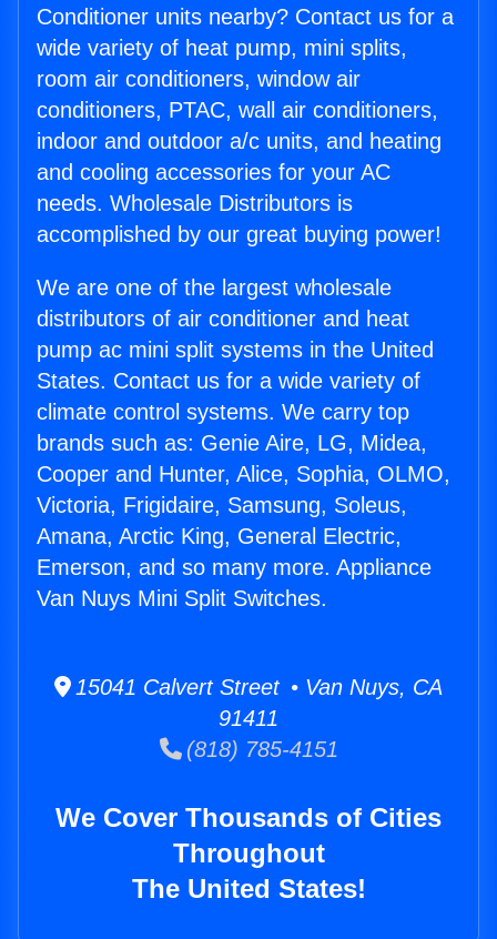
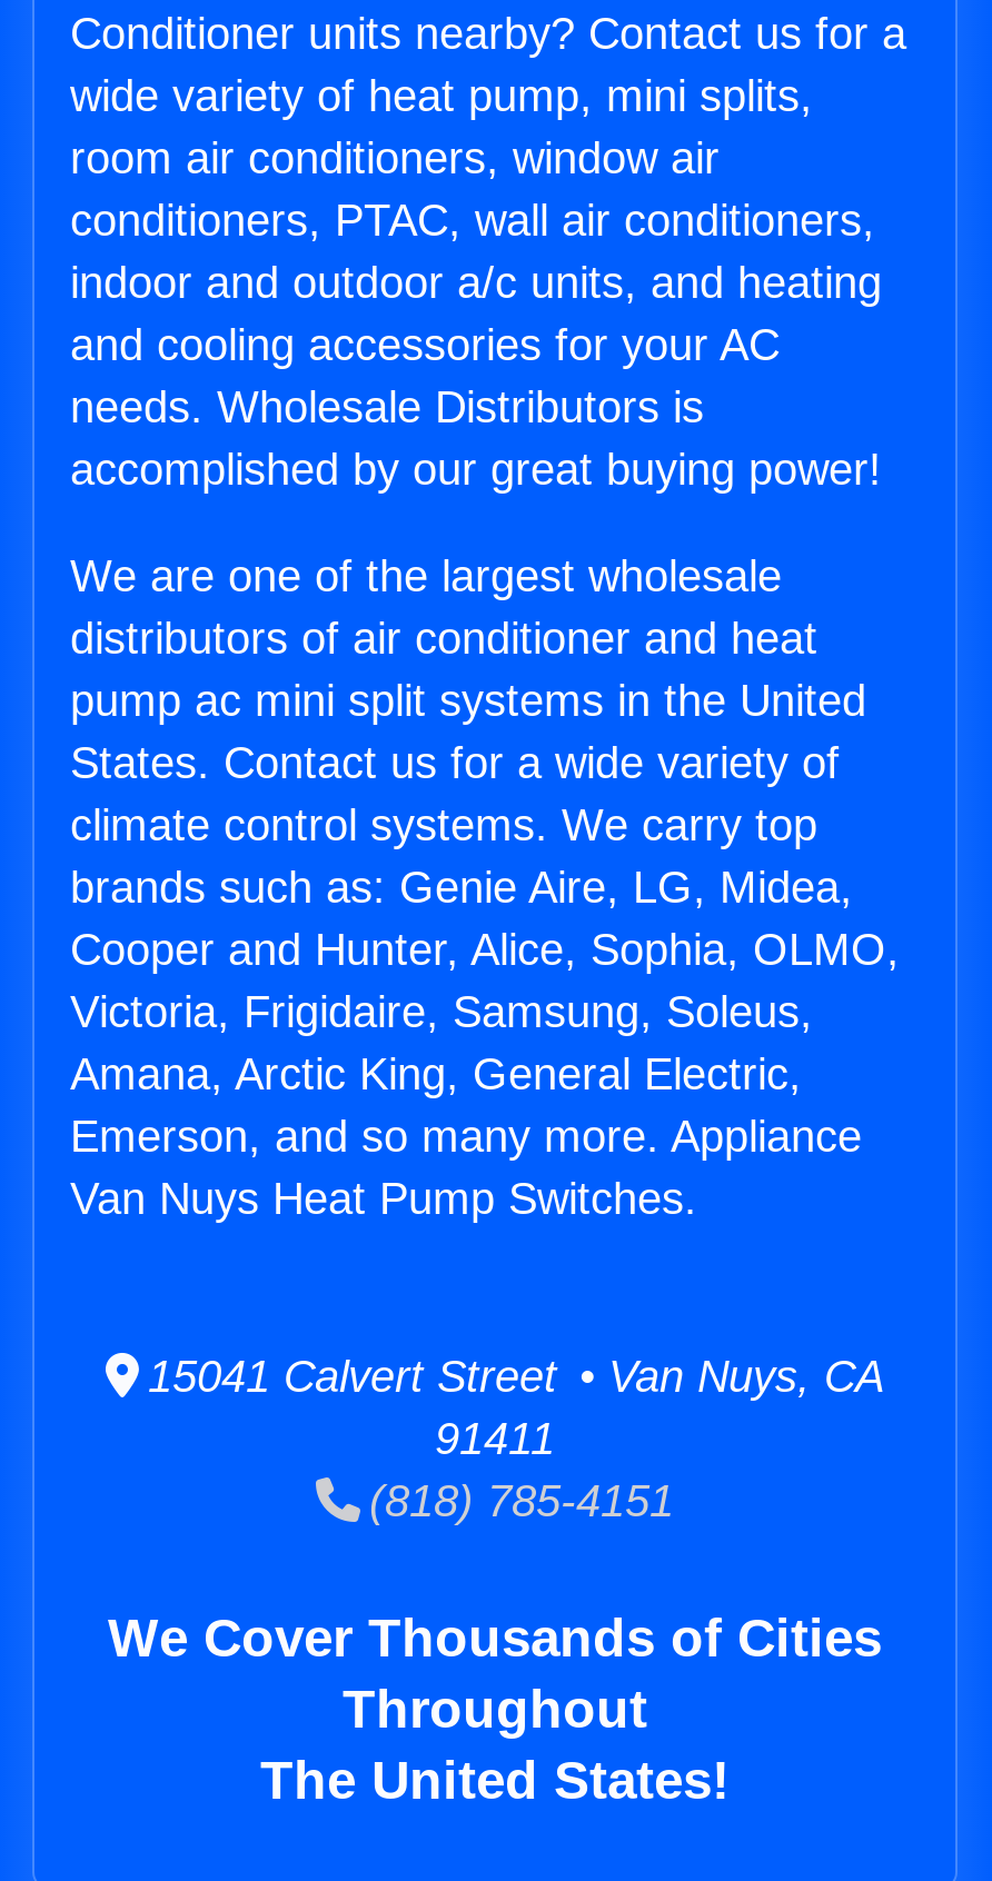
- Van Nuys Mini Split Switches.
+ Van Nuys Heat Pump Switches.
